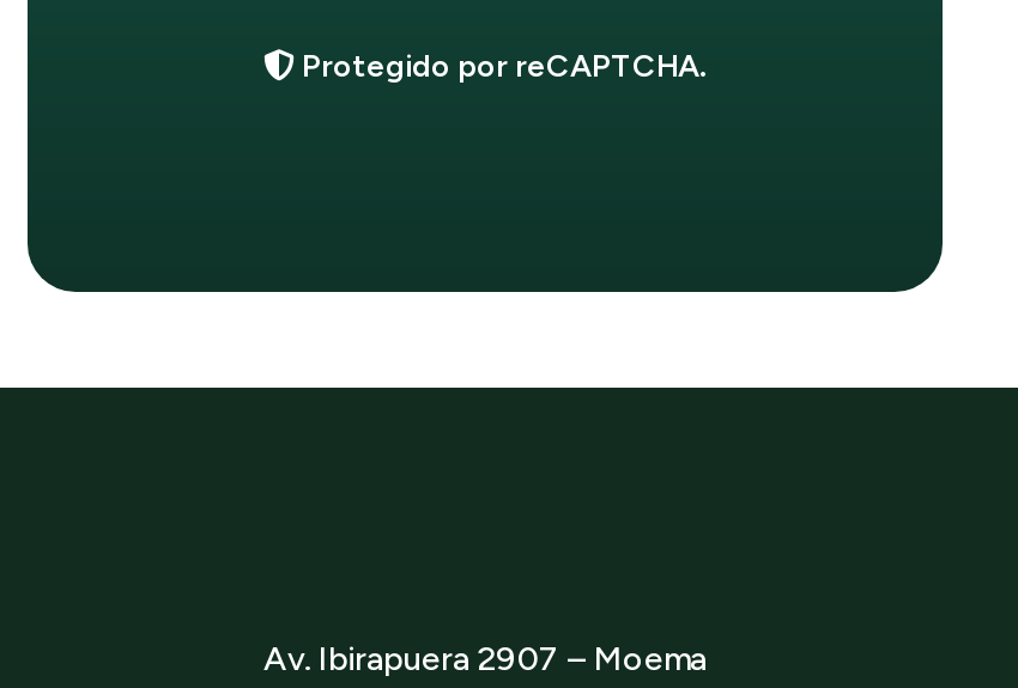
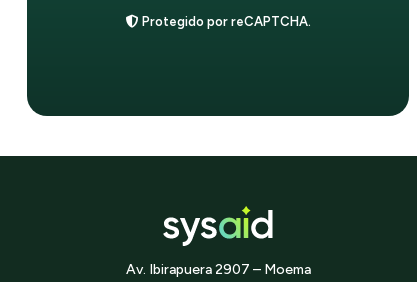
+ [image]
